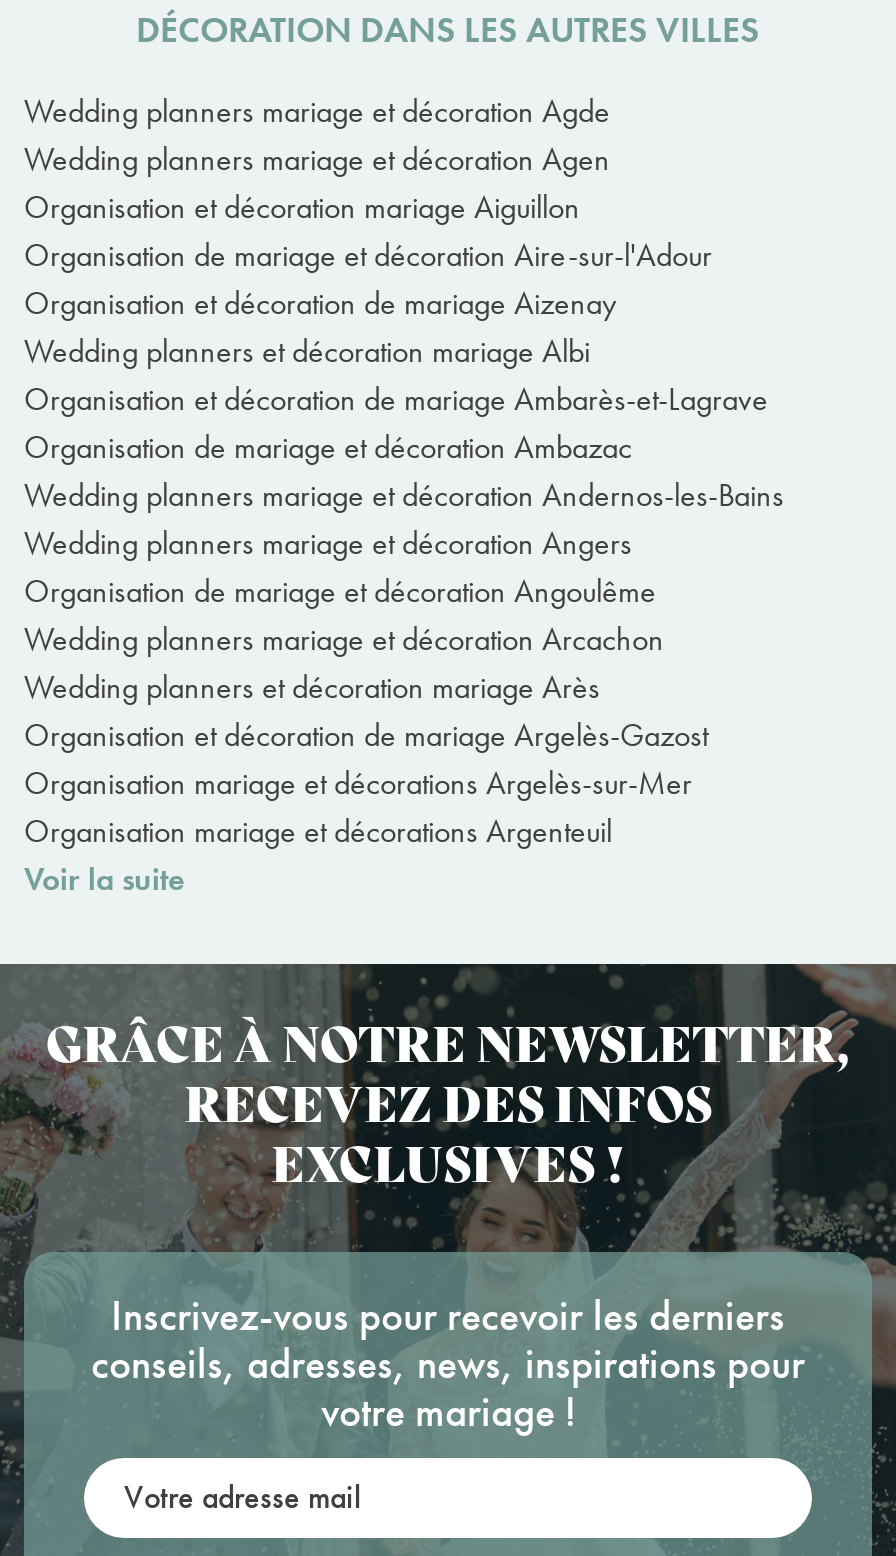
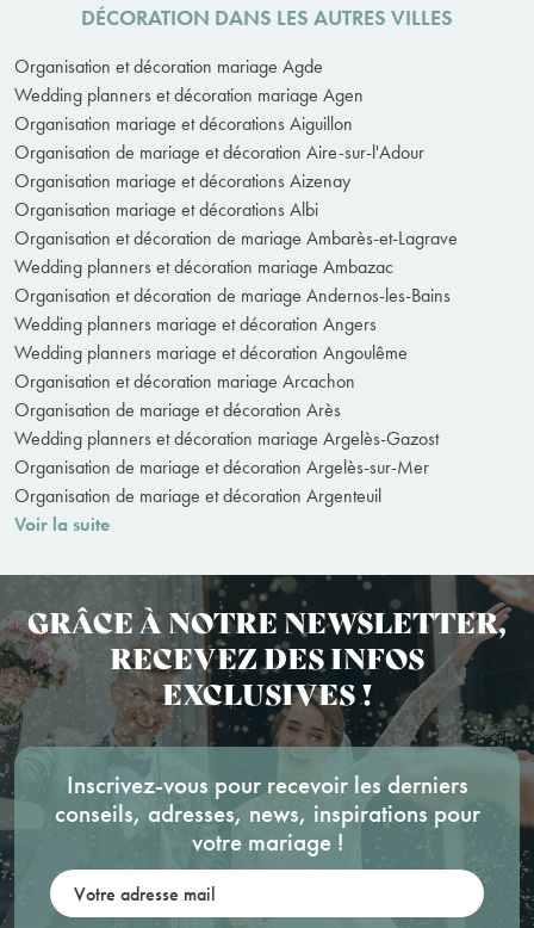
- Wedding planners mariage et décoration Agde
- Wedding planners mariage et décoration Agen
- Organisation et décoration mariage Aiguillon
+ Organisation et décoration mariage Agde
+ Wedding planners et décoration mariage Agen
+ Organisation mariage et décorations Aiguillon

- Organisation et décoration de mariage Aizenay
- Wedding planners et décoration mariage Albi
+ Organisation mariage et décorations Aizenay
+ Organisation mariage et décorations Albi

- Organisation de mariage et décoration Ambazac
+ Wedding planners et décoration mariage Ambazac

- Wedding planners mariage et décoration Andernos-les-Bains
+ Organisation et décoration de mariage Andernos-les-Bains

- Organisation de mariage et décoration Angoulême
- Wedding planners mariage et décoration Arcachon
- Wedding planners et décoration mariage Arès
- Organisation et décoration de mariage Argelès-Gazost
- Organisation mariage et décorations Argelès-sur-Mer
- Organisation mariage et décorations Argenteuil
+ Wedding planners mariage et décoration Angoulême
+ Organisation et décoration mariage Arcachon
+ Organisation de mariage et décoration Arès
+ Wedding planners et décoration mariage Argelès-Gazost
+ Organisation de mariage et décoration Argelès-sur-Mer
+ Organisation de mariage et décoration Argenteuil
